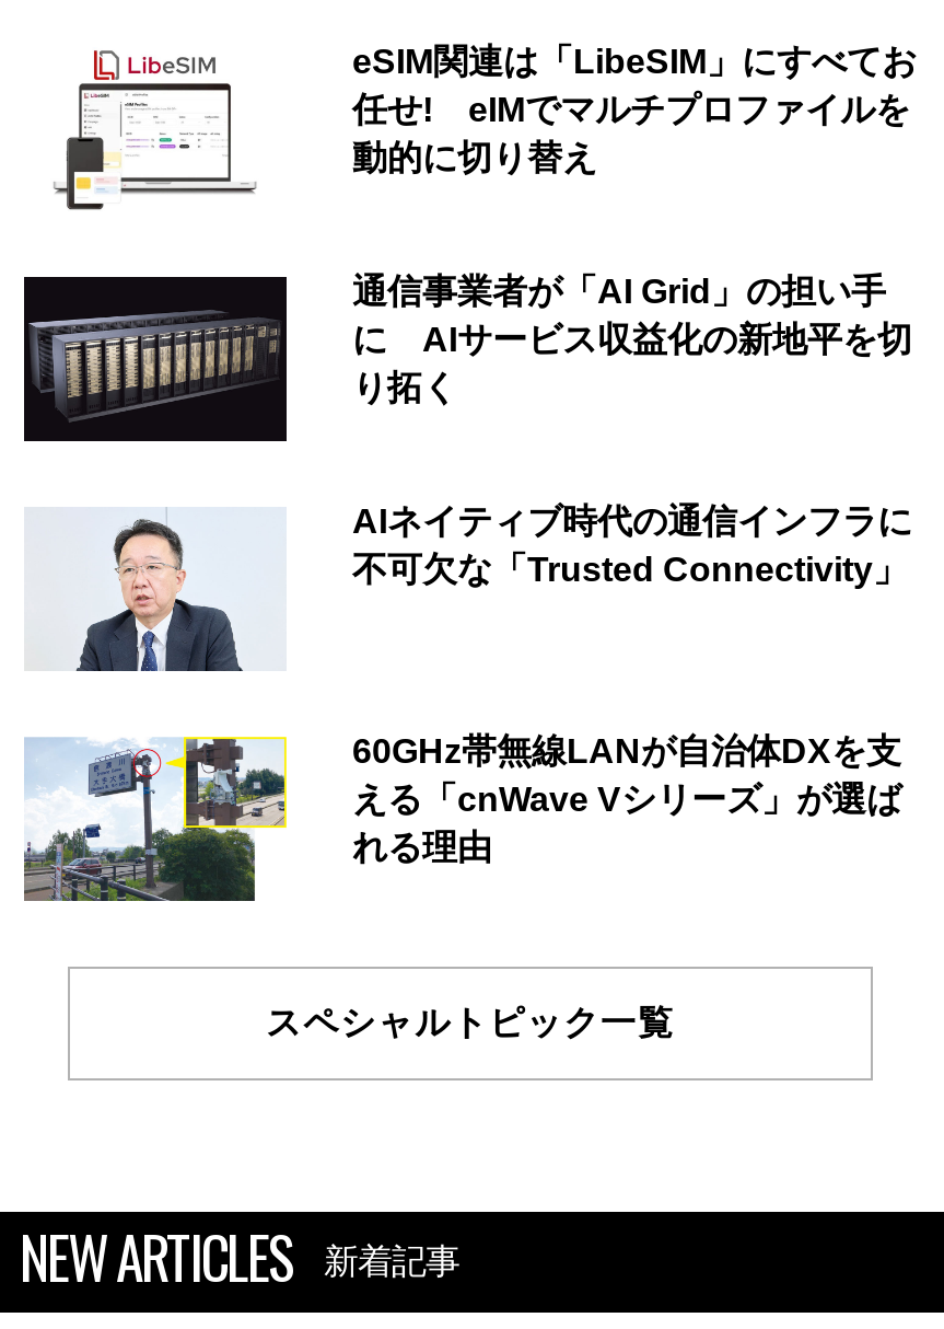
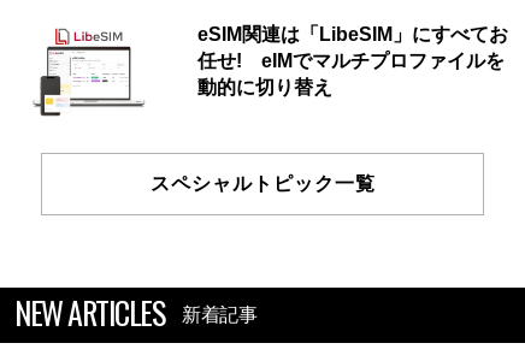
- [image]
- 通信事業者が「AI Grid」の担い手
- に AIサービス収益化の新地平を切
- り拓く

- [image]

- AIネイティブ時代の通信インフラに
- 不可欠な「Trusted Connectivity」

- [image]
- 60GHz帯無線LANが自治体DXを支
- える「cnWave Vシリーズ」が選ば
- れる理由
